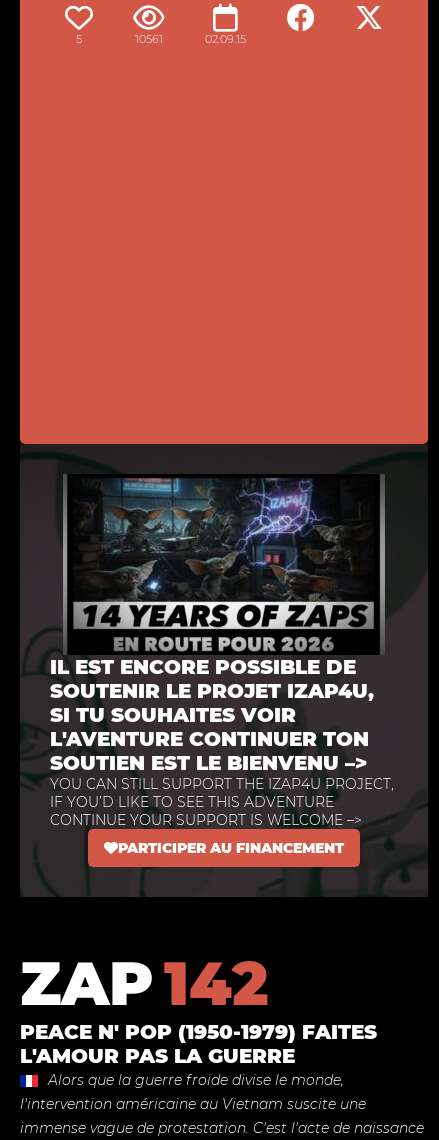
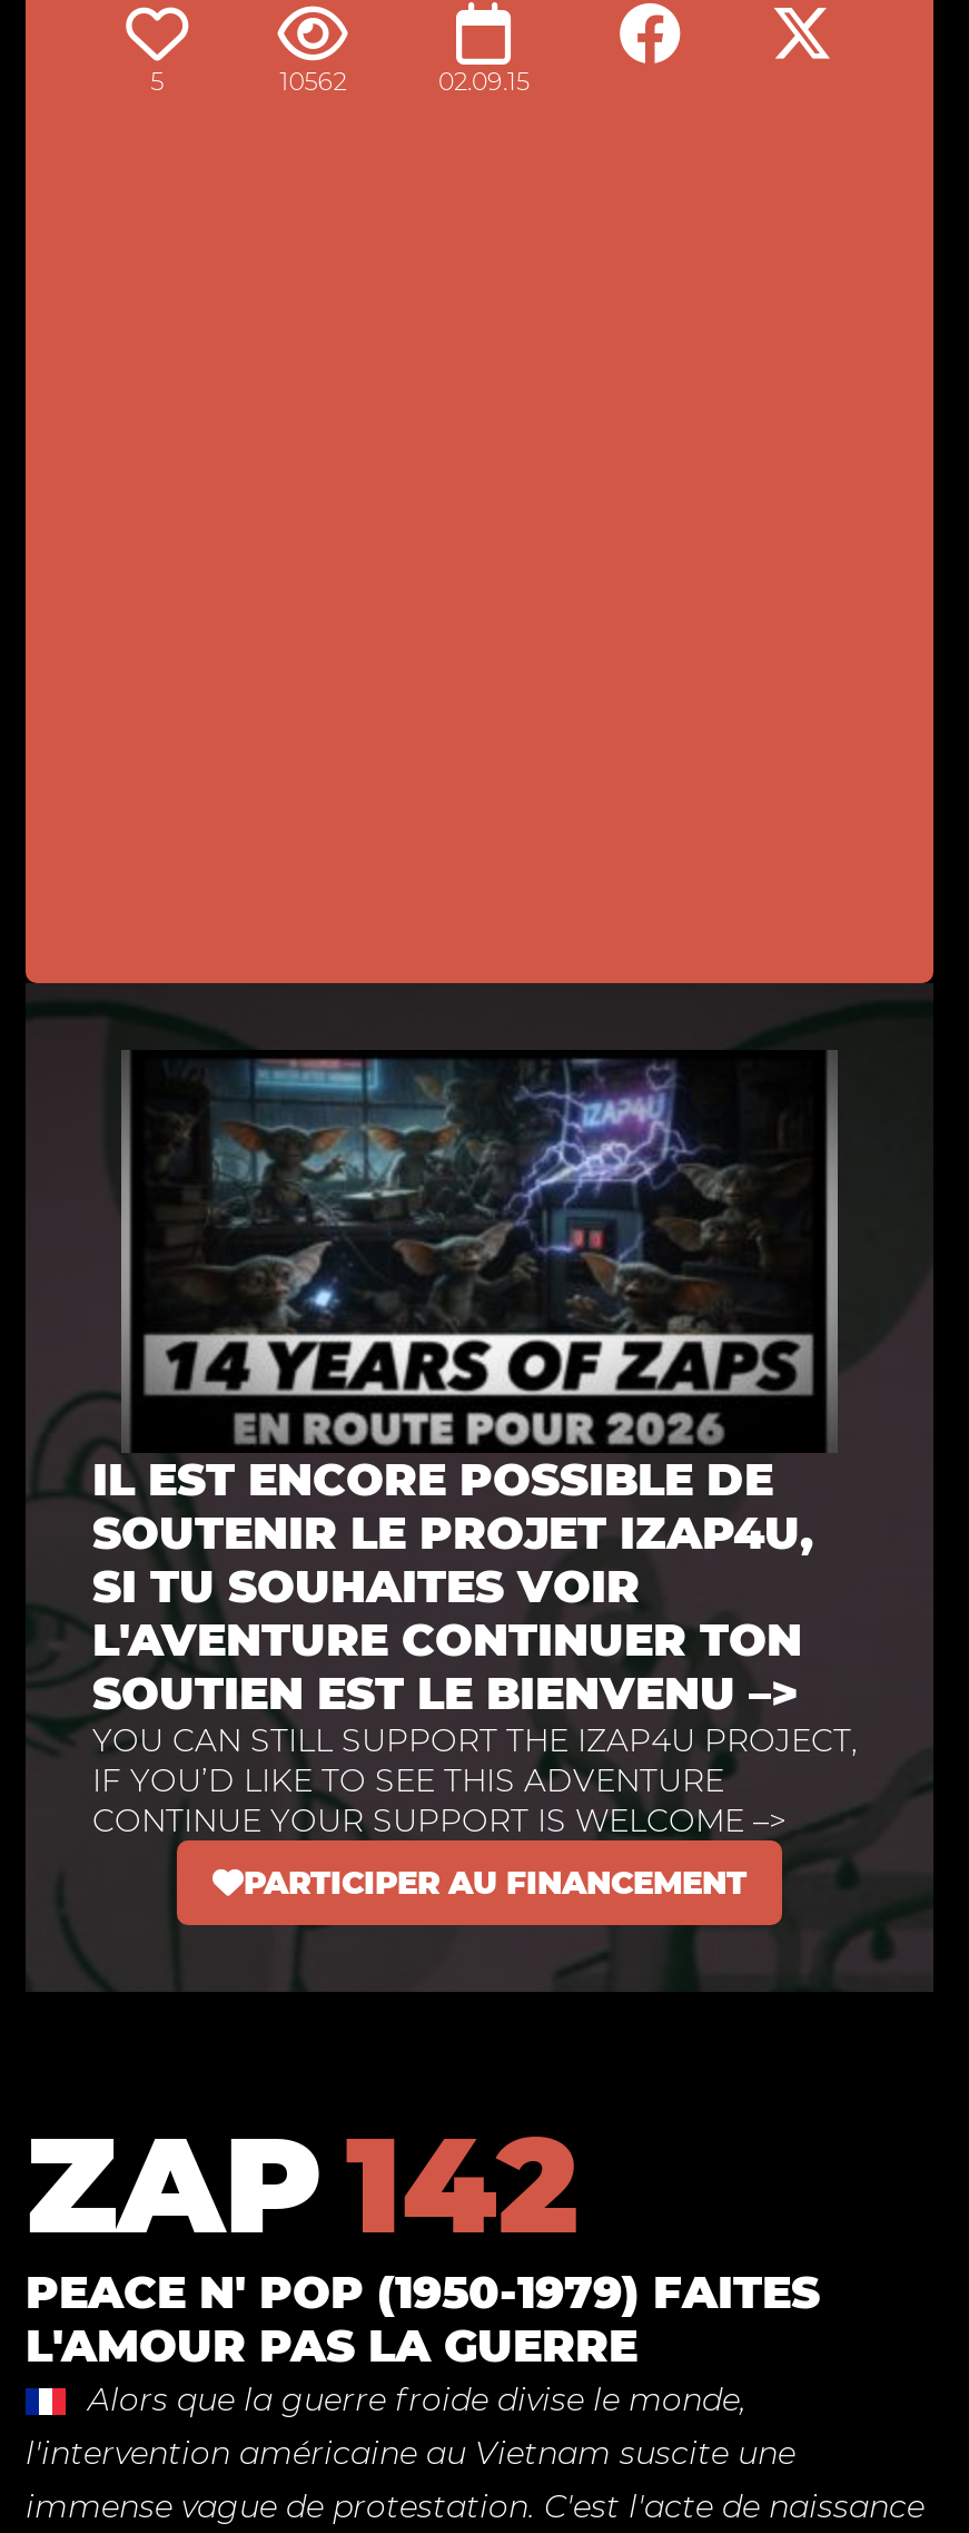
- 10561
+ 10562
